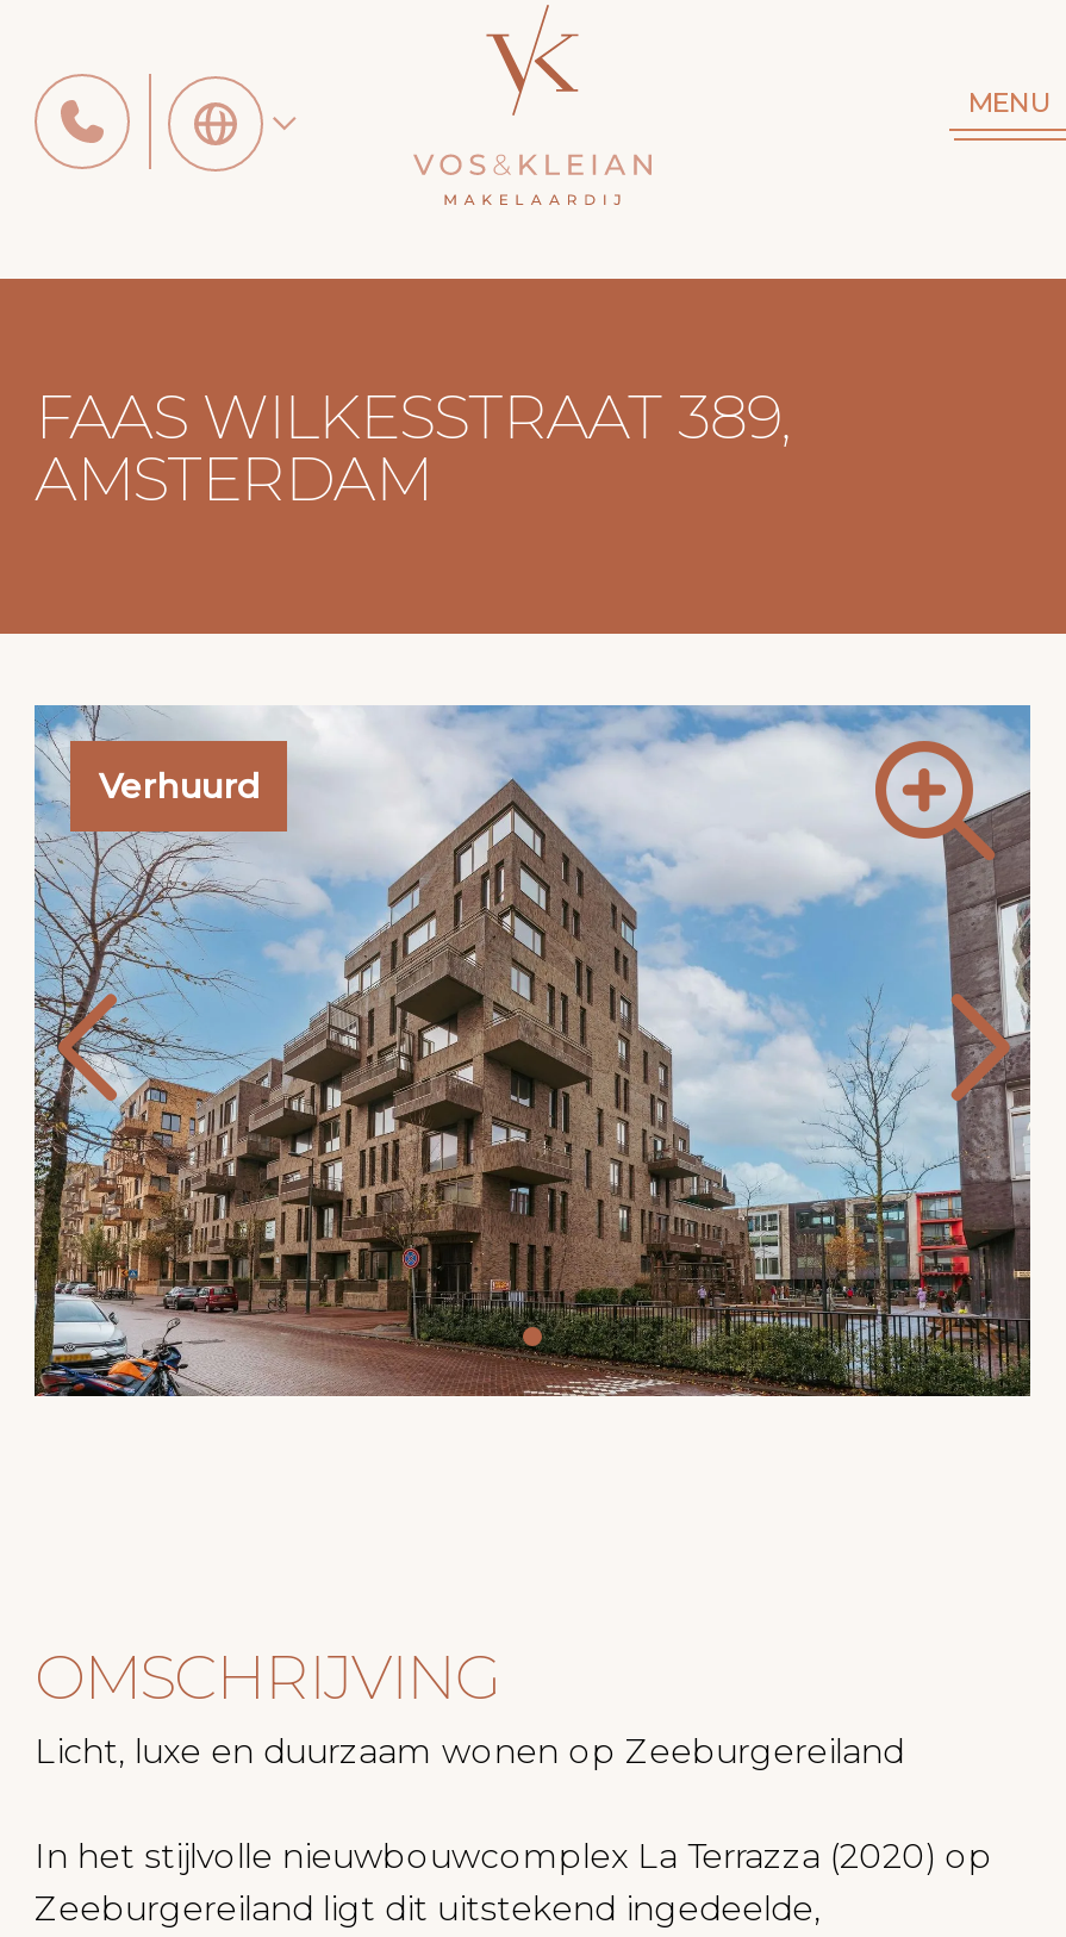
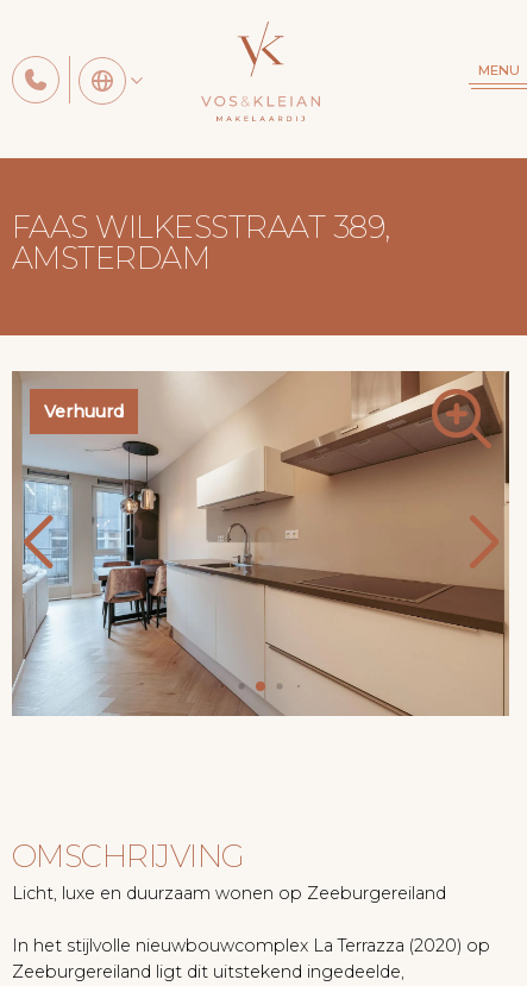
- [image]
+ [image]
